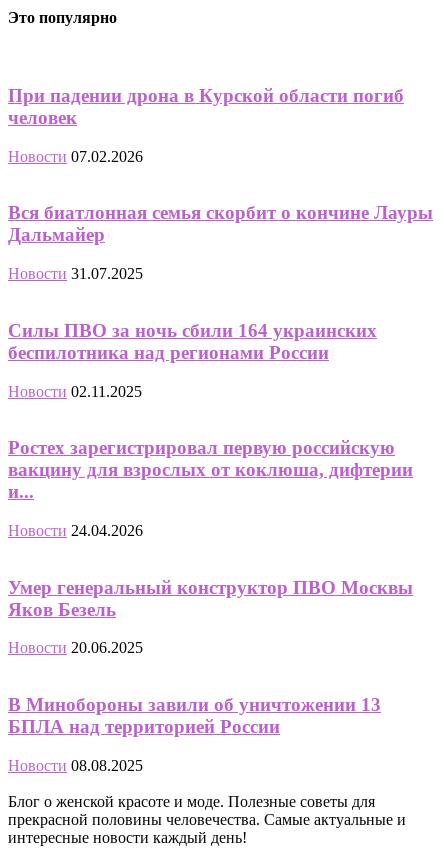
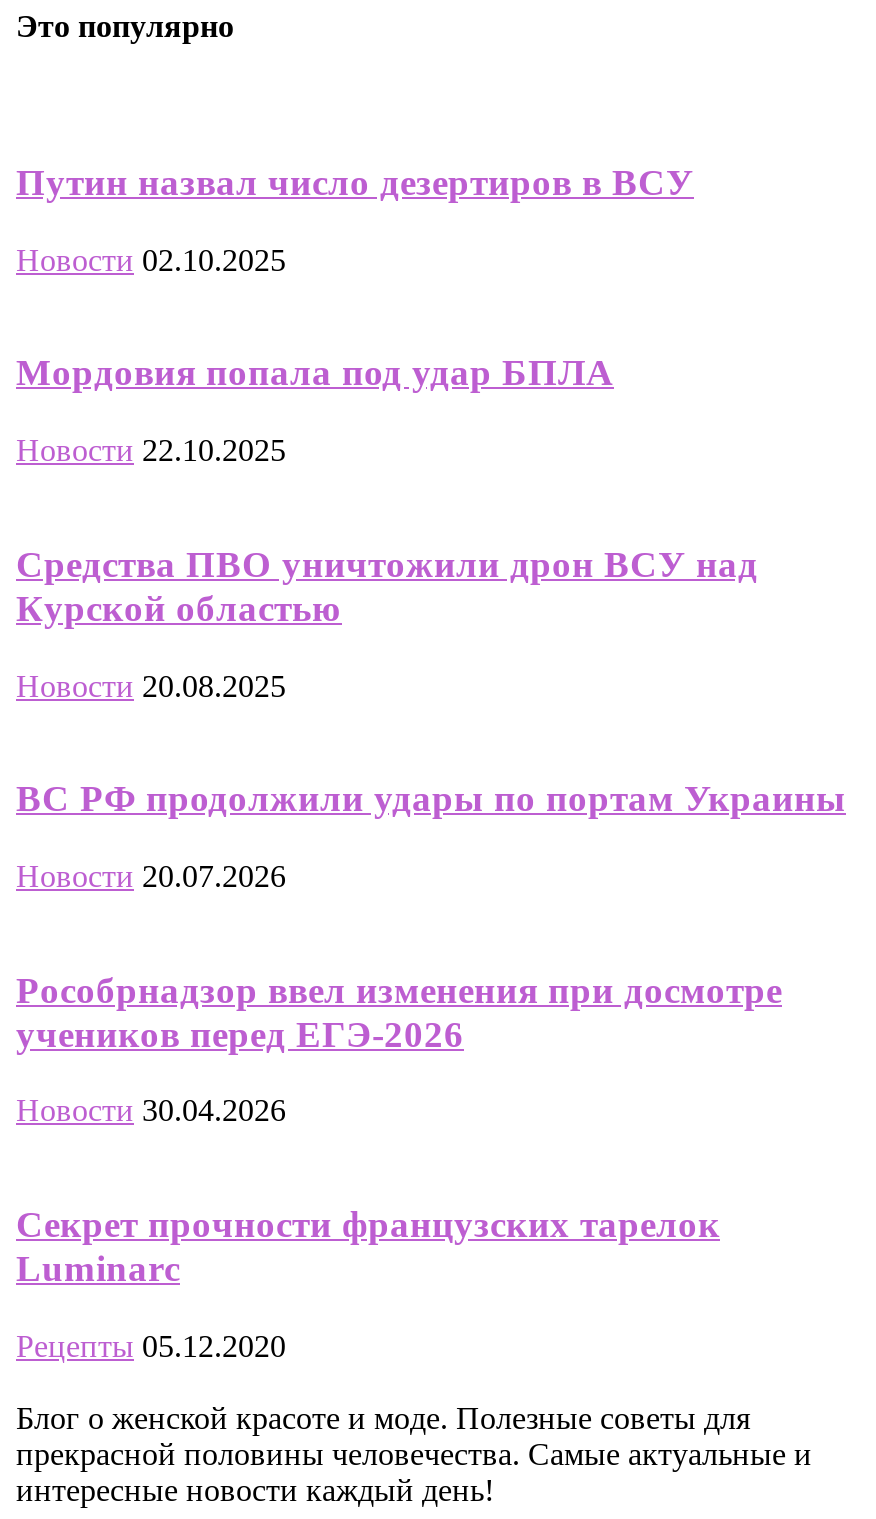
- При падении дрона в Курской области погиб
- человек
+ Путин назвал число дезертиров в ВСУ

- Новости 07.02.2026
+ Новости 02.10.2025

- Вся биатлонная семья скорбит о кончине Лауры
- Дальмайер
+ Мордовия попала под удар БПЛА

- Новости 31.07.2025
+ Новости 22.10.2025

- Силы ПВО за ночь сбили 164 украинских
- беспилотника над регионами России
+ Средства ПВО уничтожили дрон ВСУ над
+ Курской областью

- Новости 02.11.2025
+ Новости 20.08.2025

- Ростех зарегистрировал первую российскую
- вакцину для взрослых от коклюша, дифтерии
- и...
+ ВС РФ продолжили удары по портам Украины

- Новости 24.04.2026
+ Новости 20.07.2026

- Умер генеральный конструктор ПВО Москвы
- Яков Безель
+ Рособрнадзор ввел изменения при досмотре
+ учеников перед ЕГЭ-2026

- Новости 20.06.2025
+ Новости 30.04.2026

- В Минобороны завили об уничтожении 13
- БПЛА над территорией России
+ Секрет прочности французских тарелок
+ Luminarc

- Новости 08.08.2025
+ Рецепты 05.12.2020
